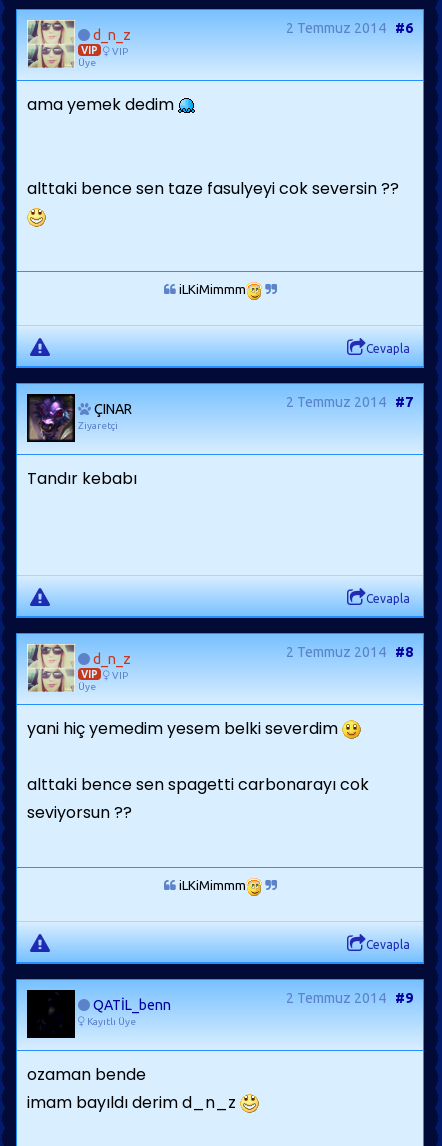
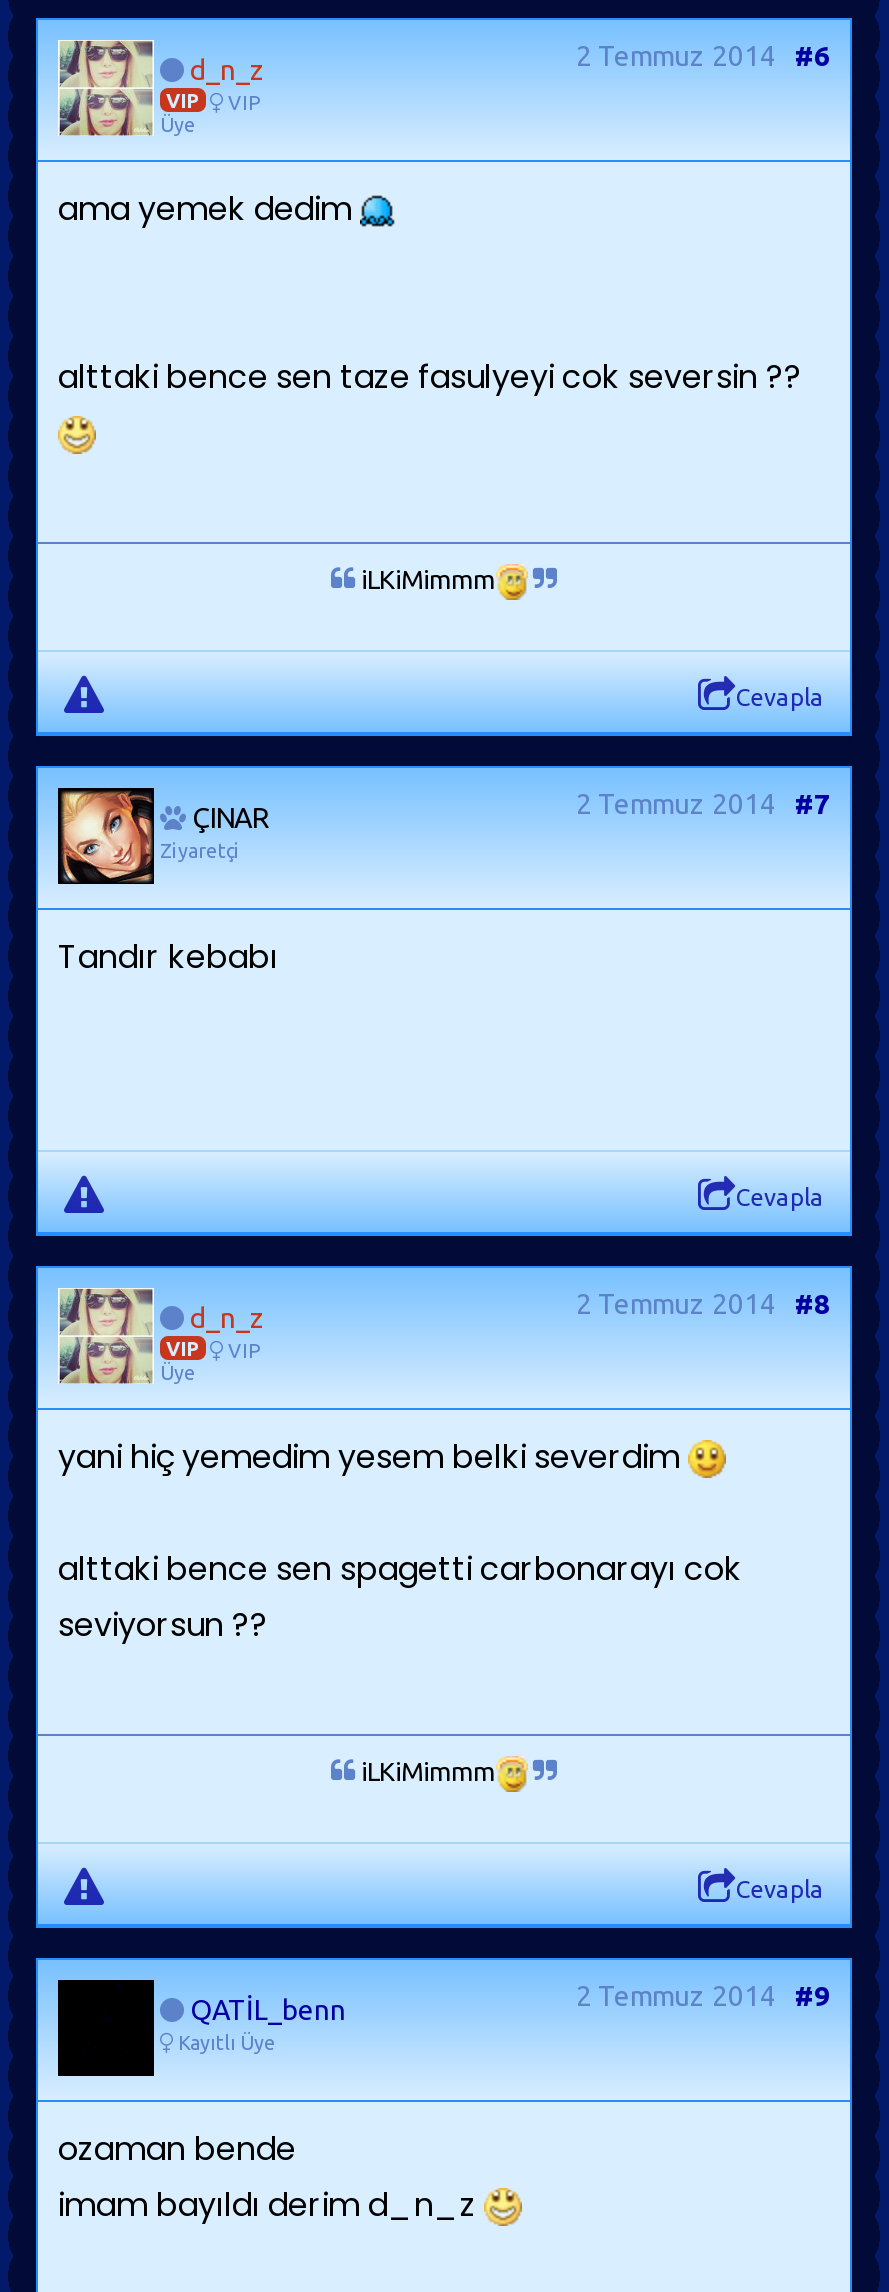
- [image]
+ [image]
